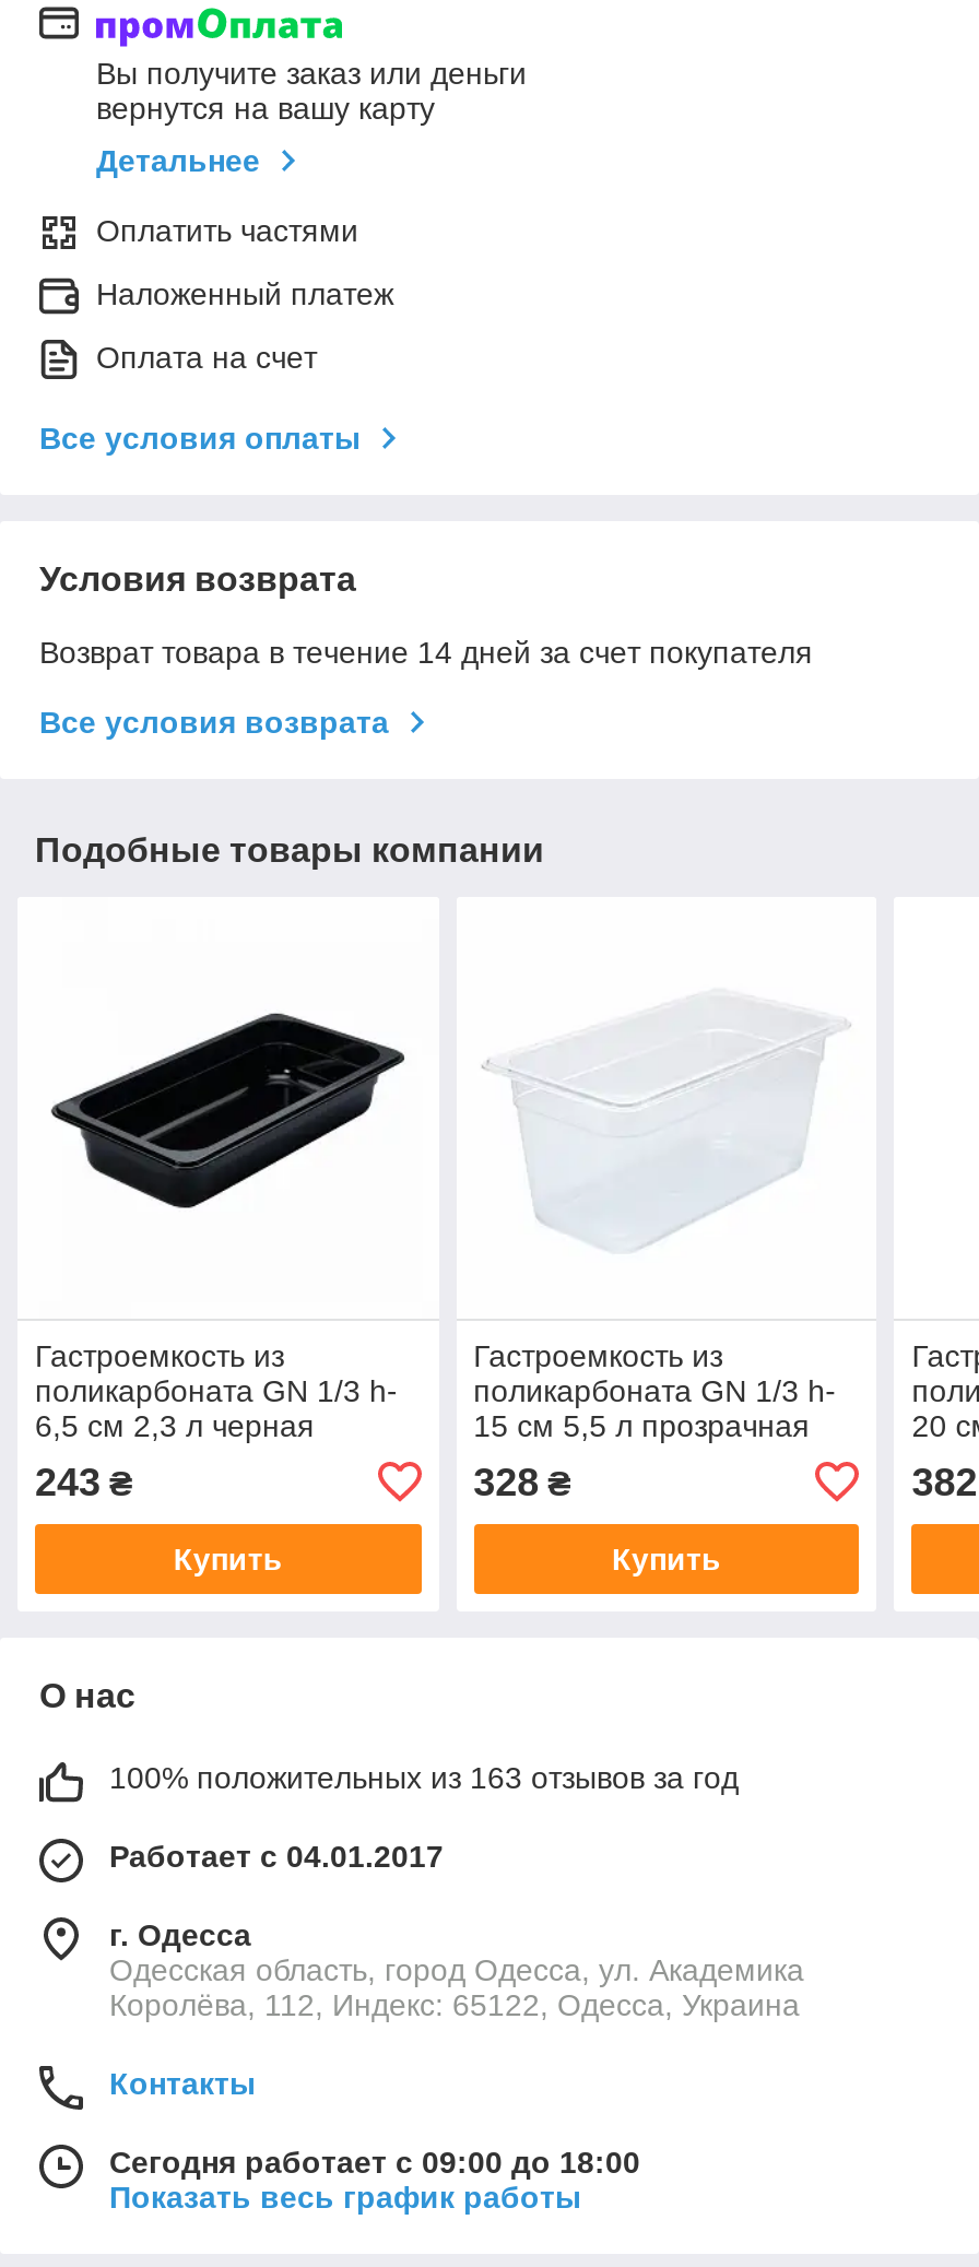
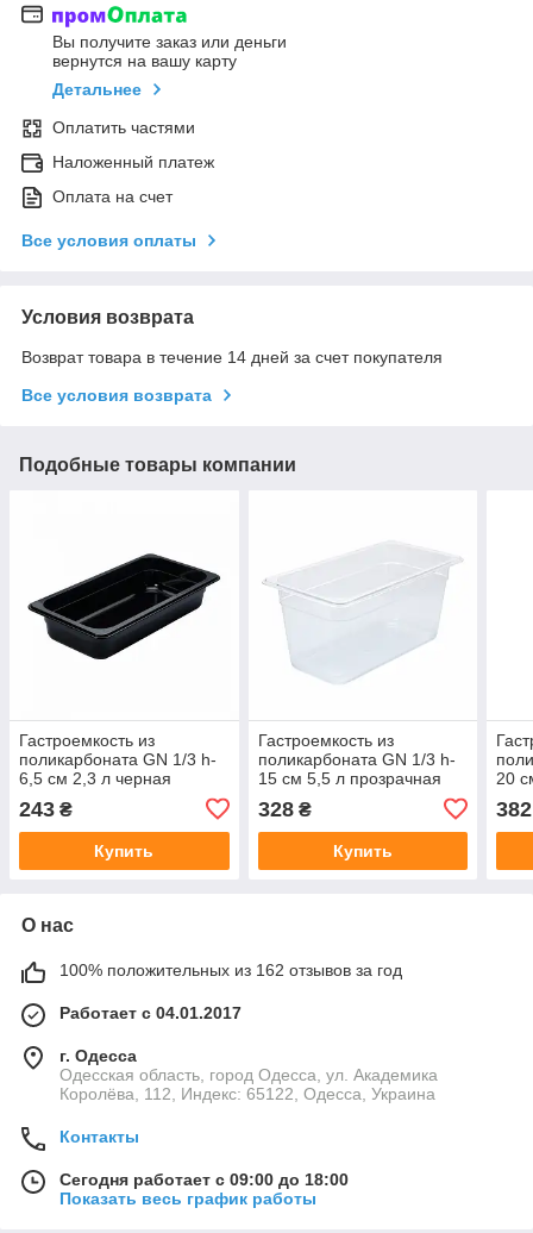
- 100% положительных из 163 отзывов за год
+ 100% положительных из 162 отзывов за год
